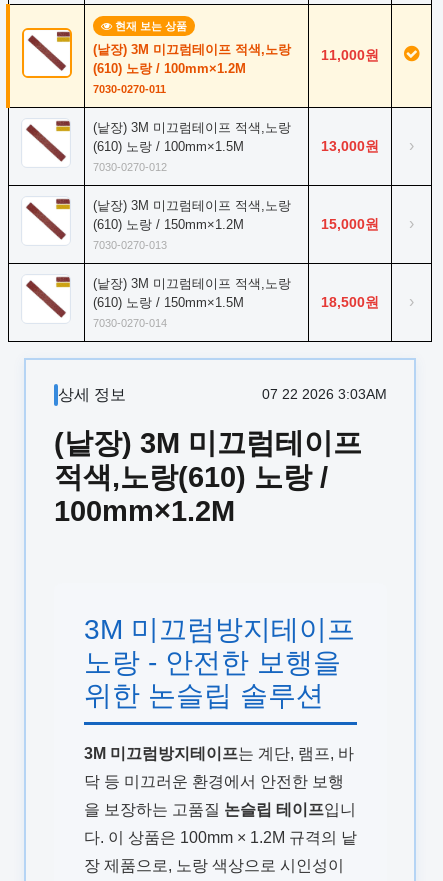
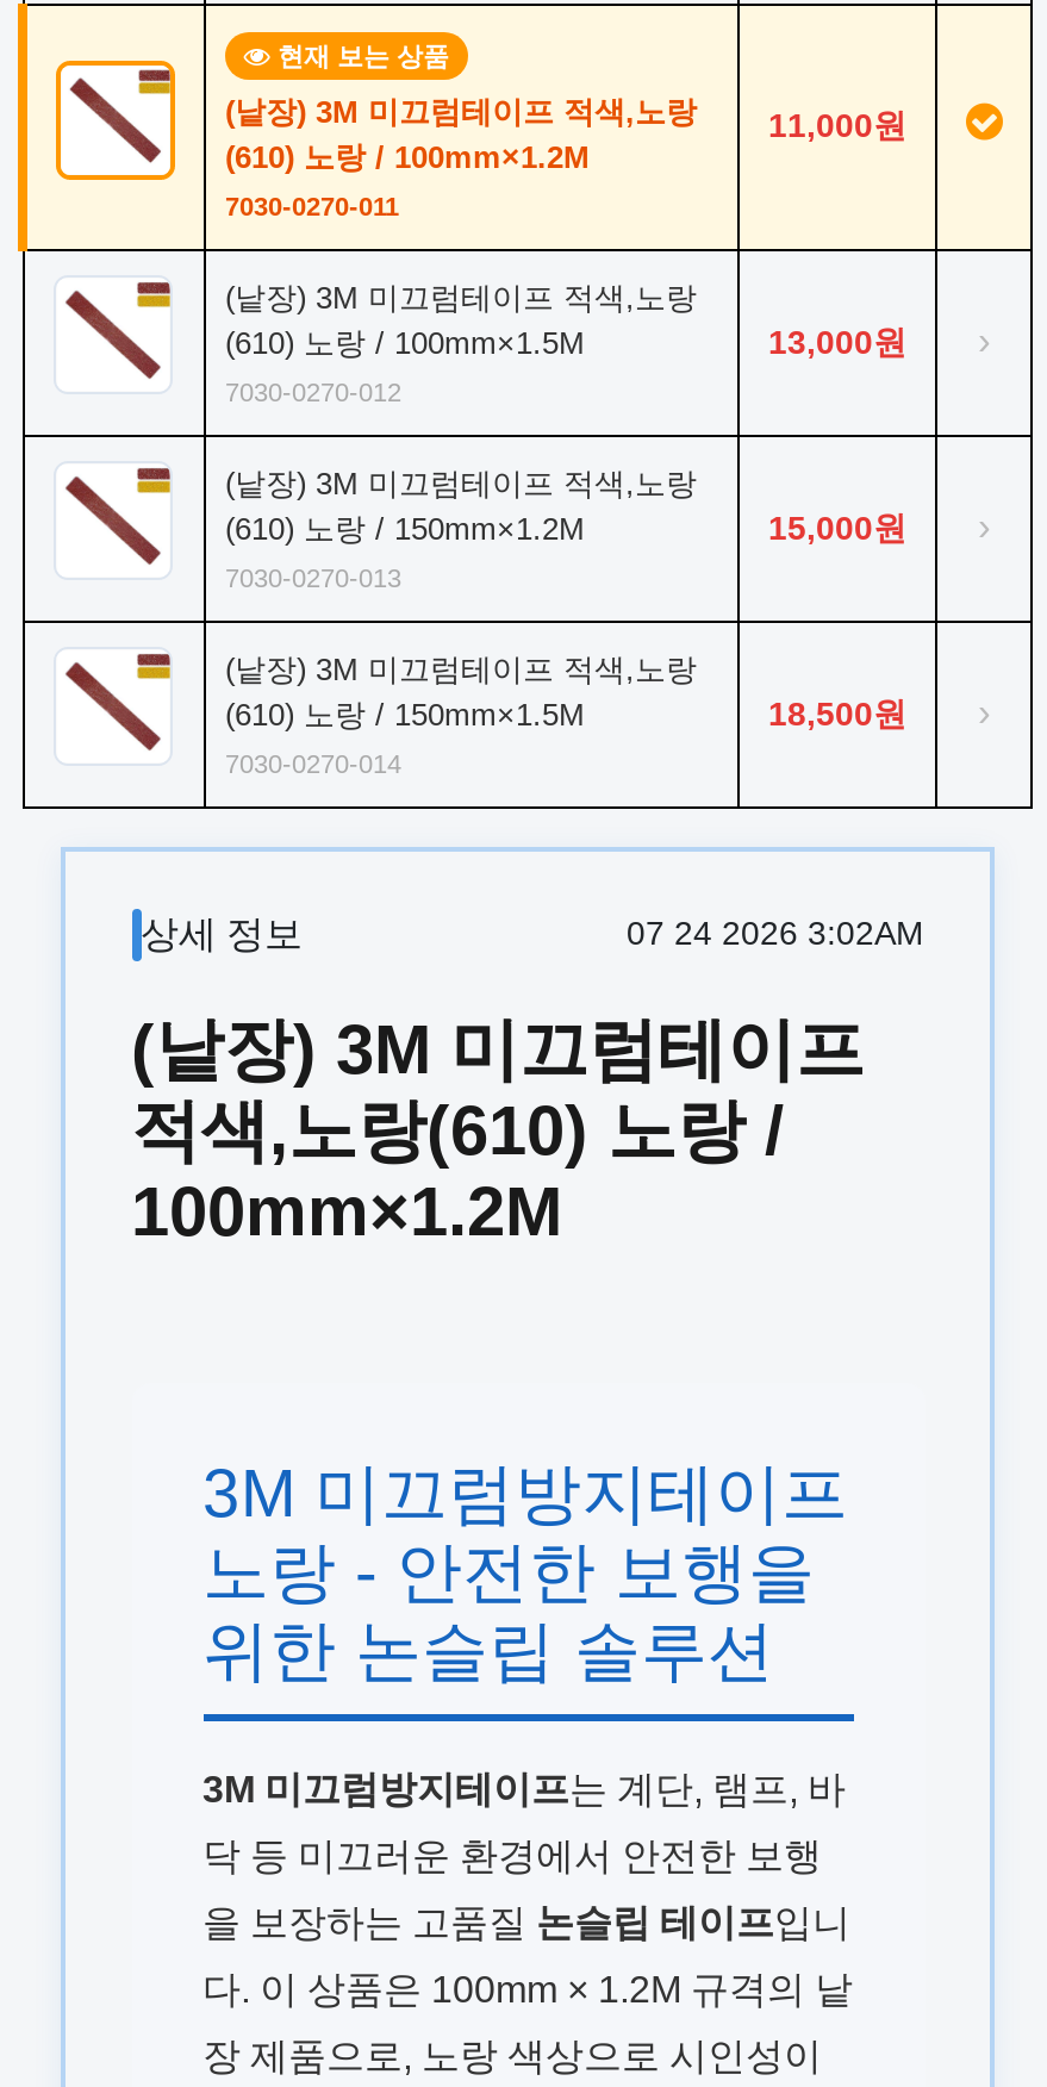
- 07 22 2026 3:03AM
+ 07 24 2026 3:02AM
